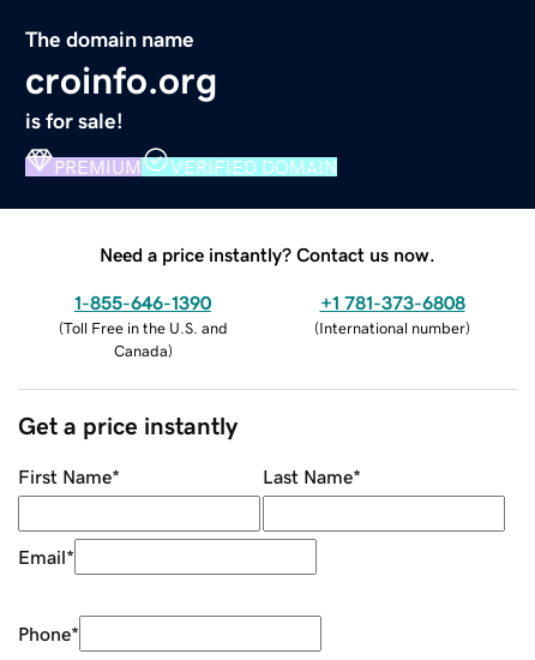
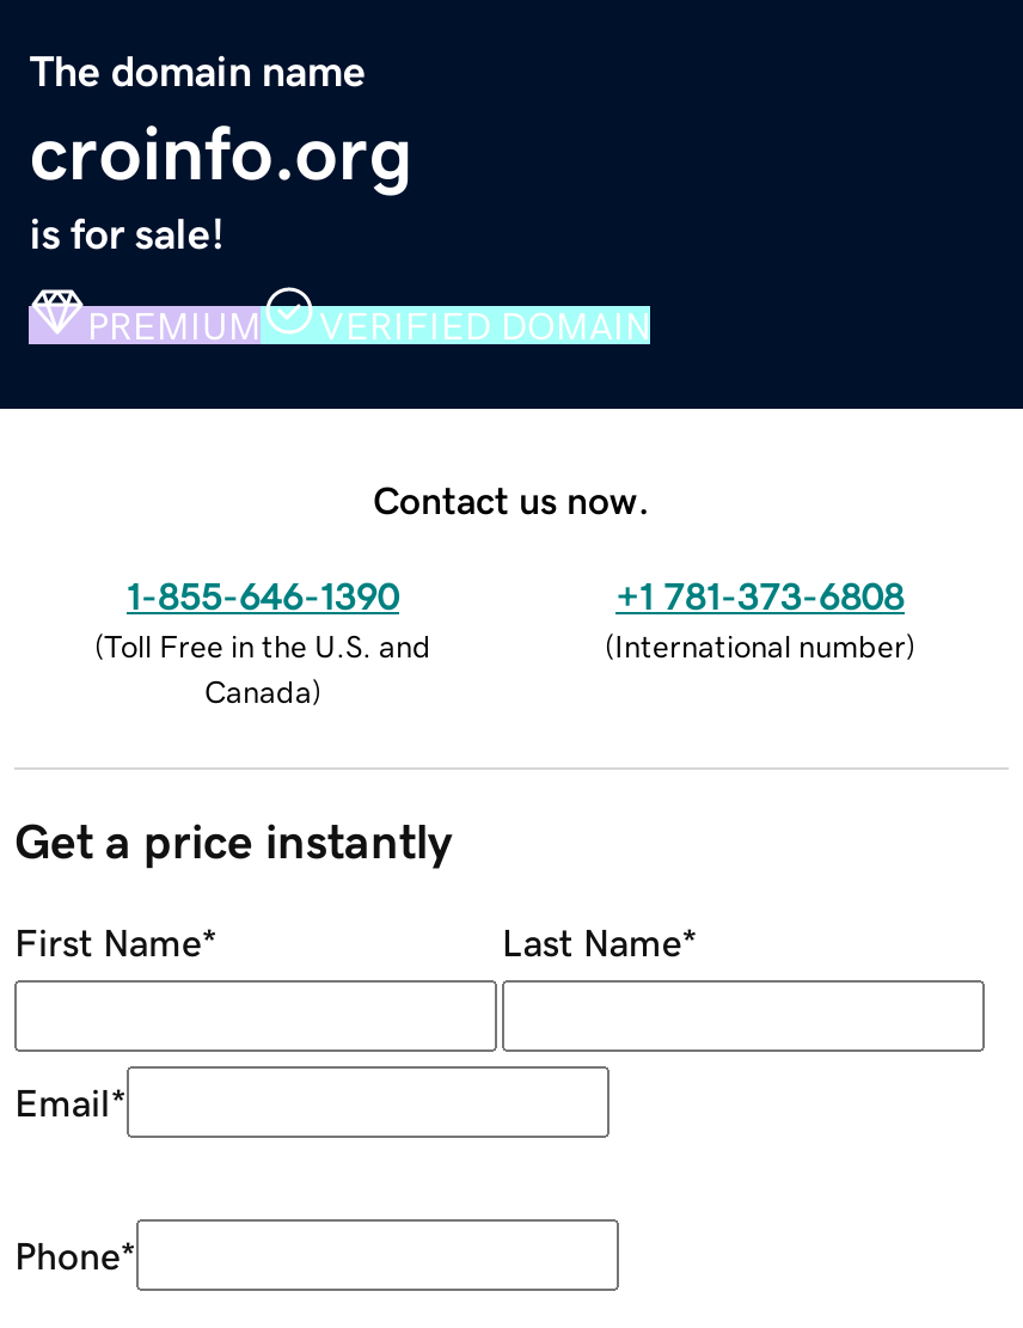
- Need a price instantly? Contact us now.
+ Contact us now.
